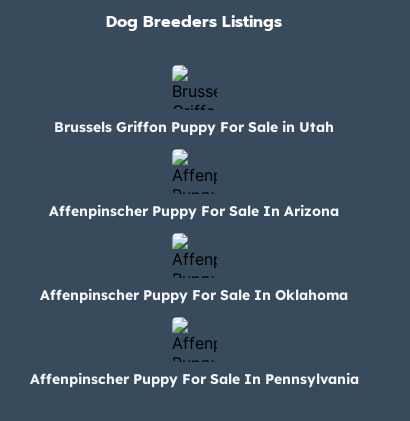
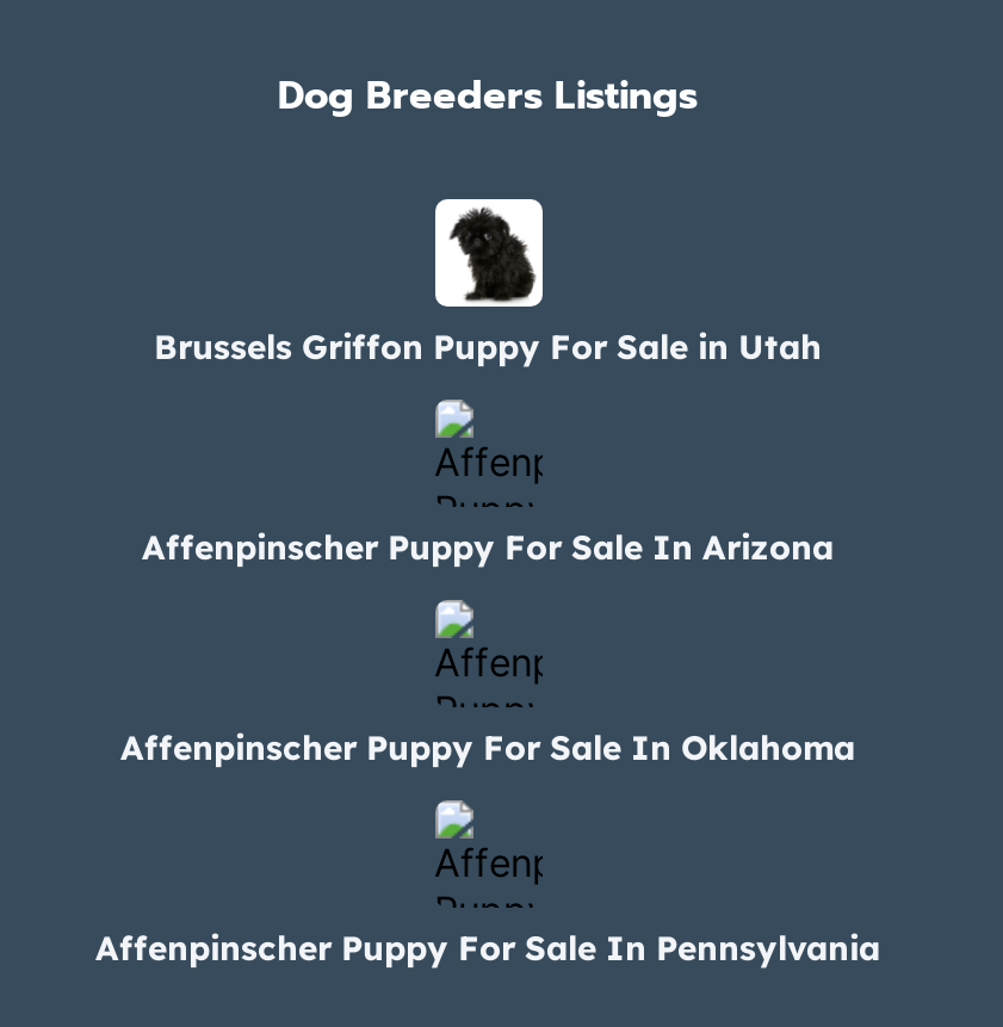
- [image]
+ [image]
